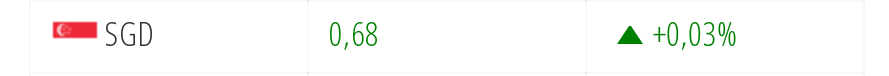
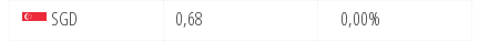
- +0,03%
+ 0,00%
